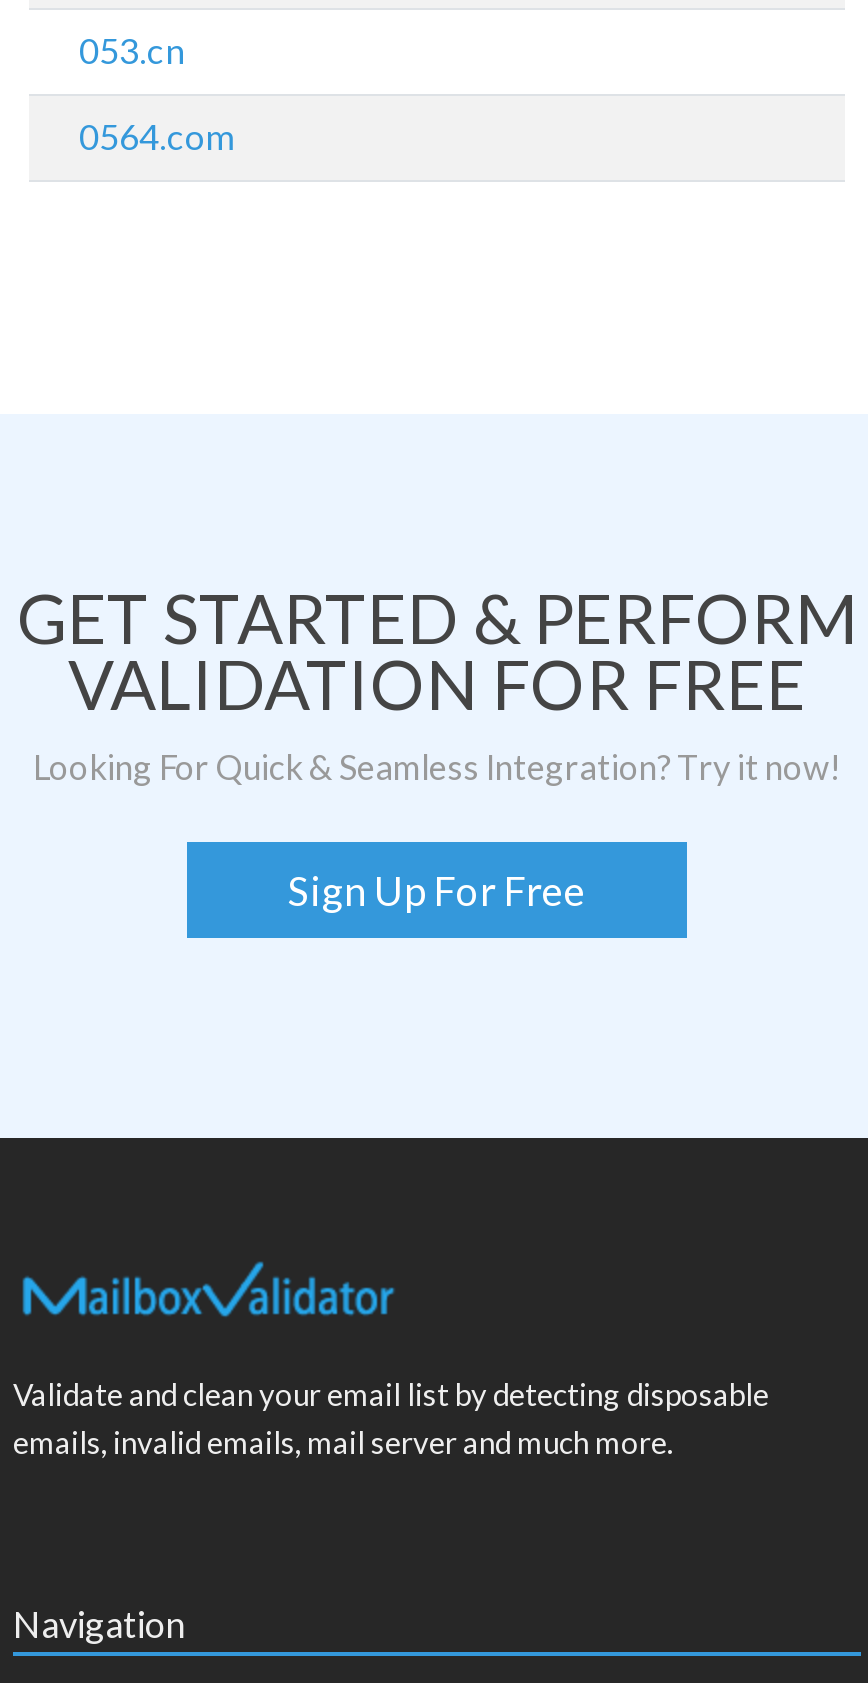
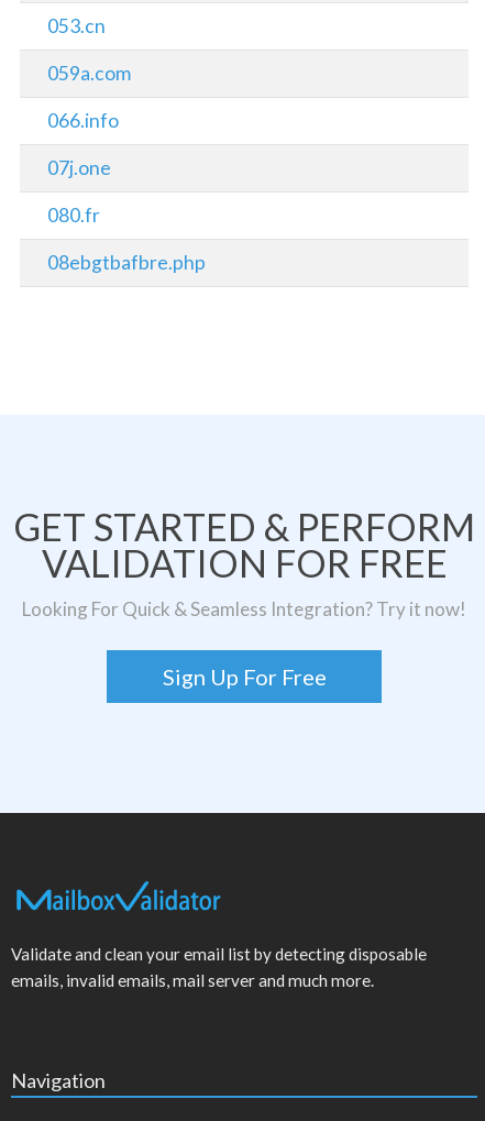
- 0564.com
+ 059a.com
+ 066.info
+ 07j.one
+ 080.fr
+ 08ebgtbafbre.php
